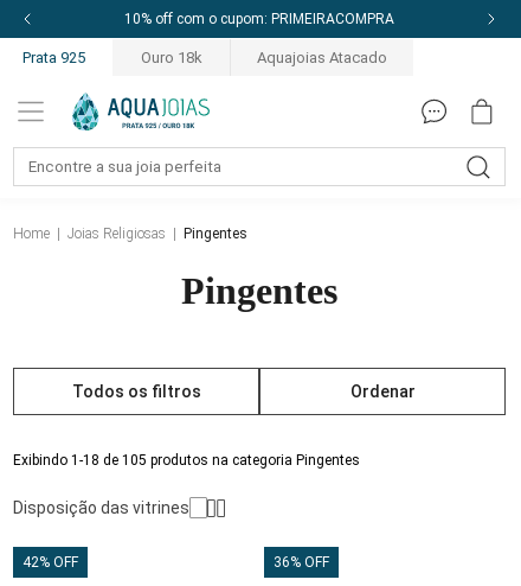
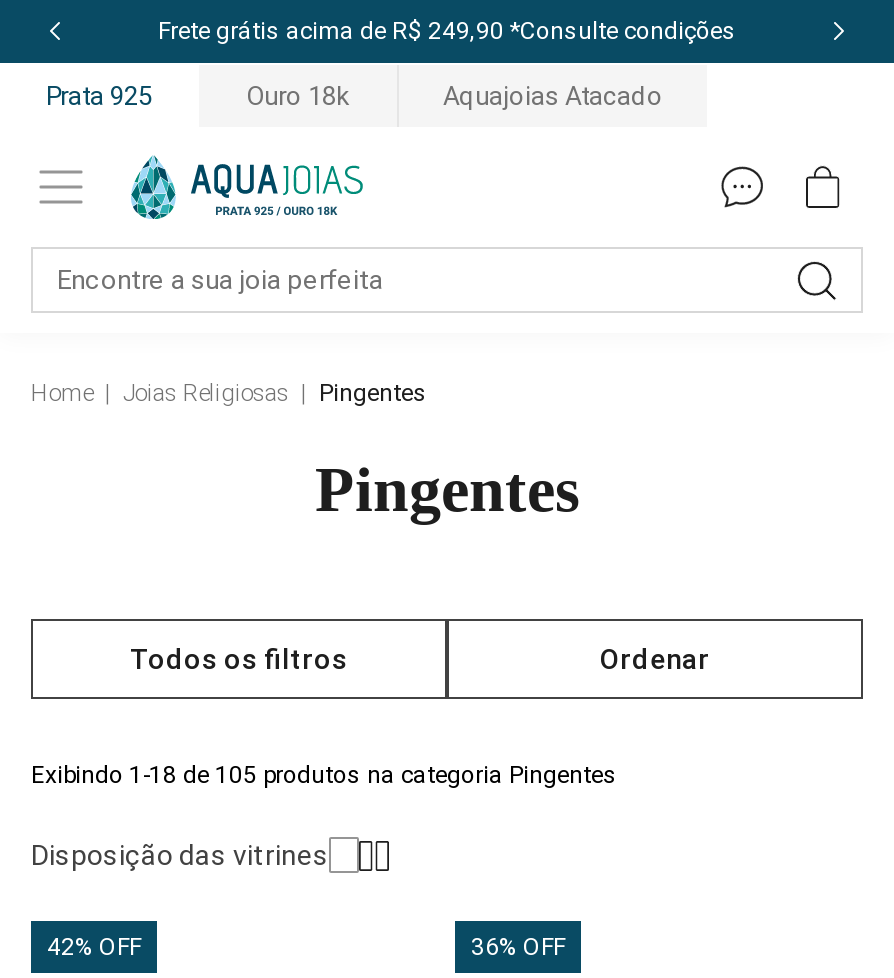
- 10% off com o cupom: PRIMEIRACOMPRA
+ Frete grátis acima de R$ 249,90 *Consulte condições
